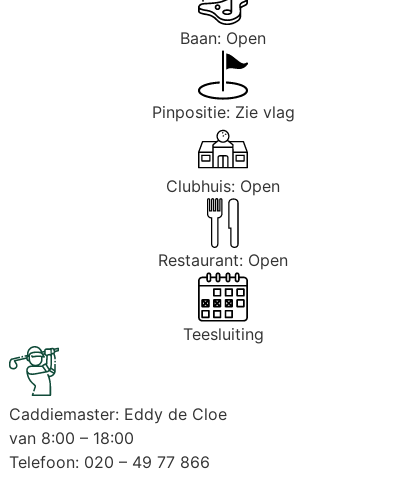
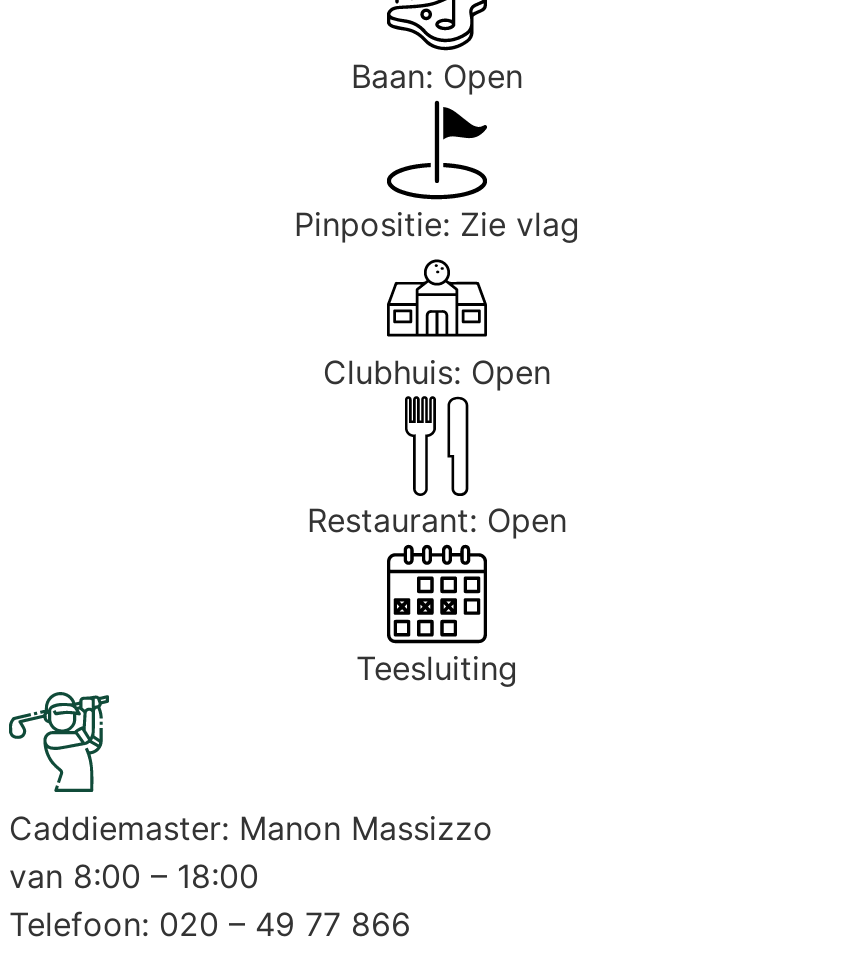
- Caddiemaster: Eddy de Cloe
+ Caddiemaster: Manon Massizzo
